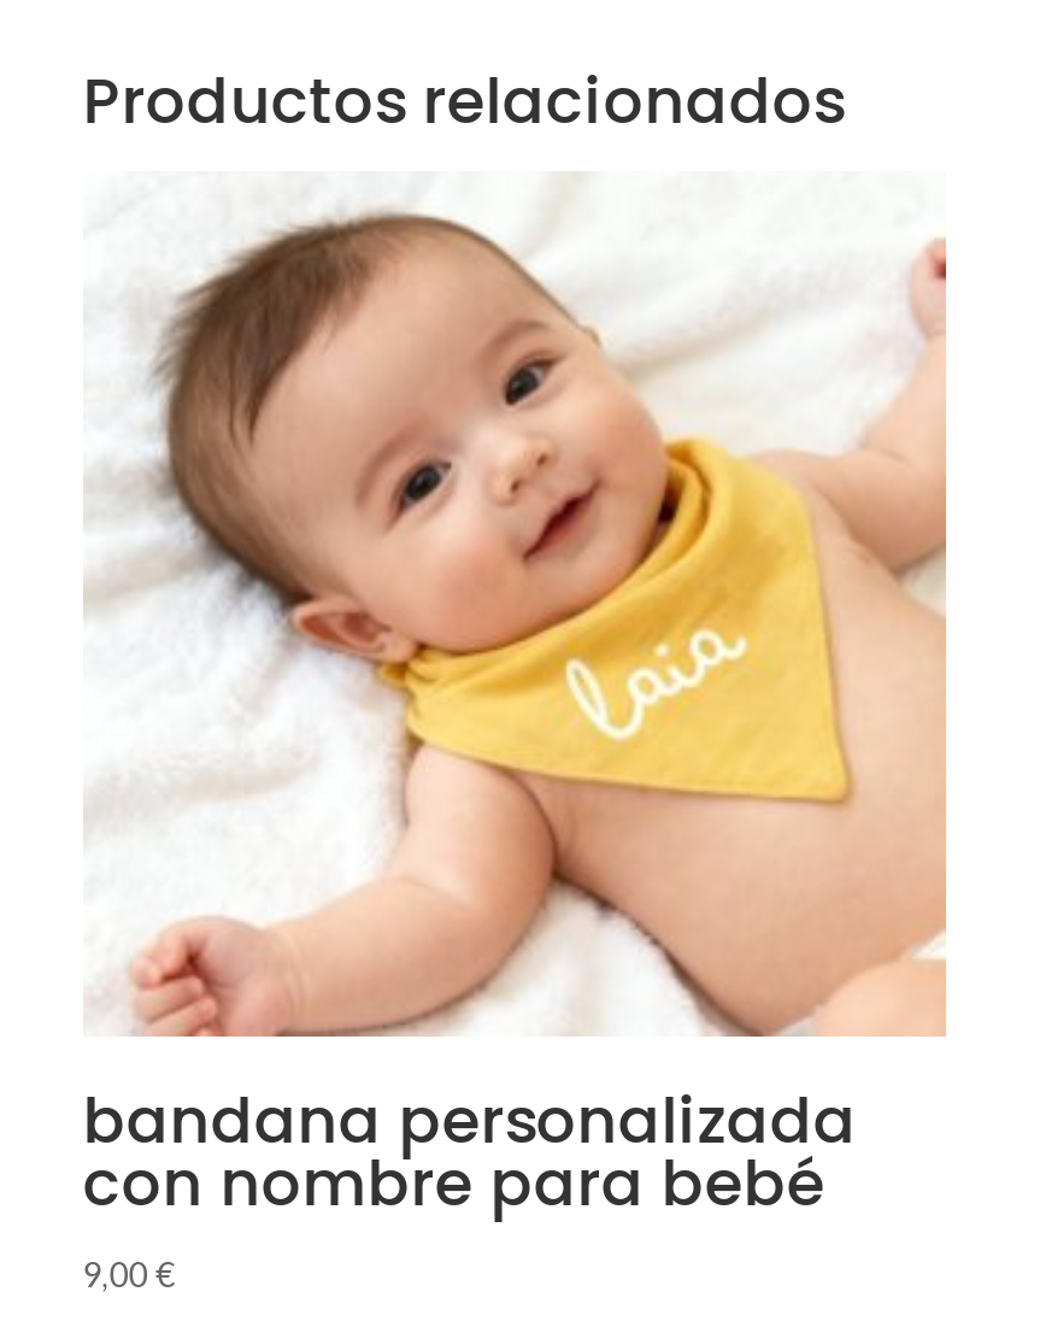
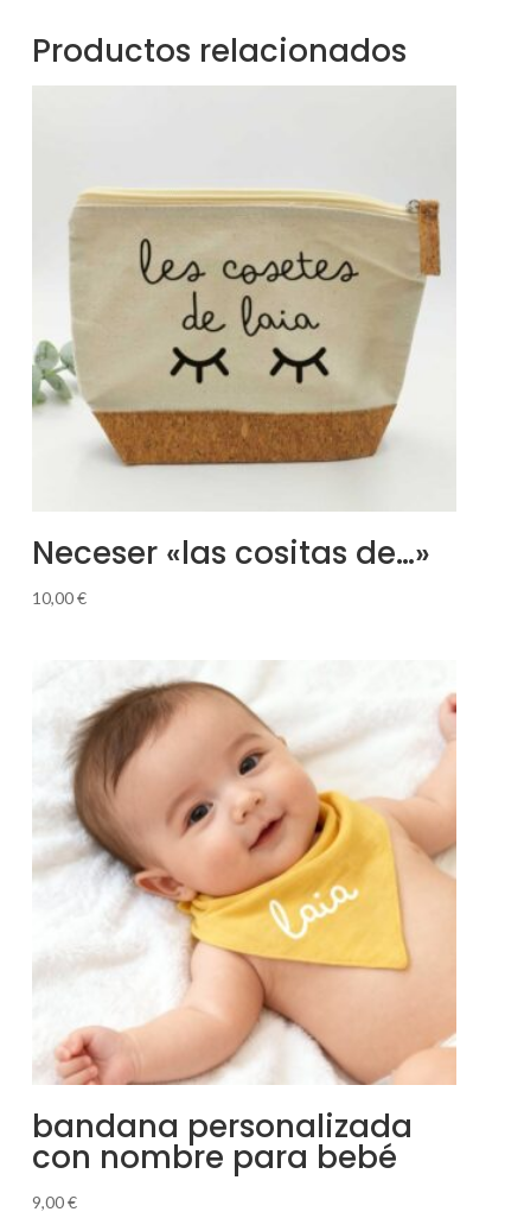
+ [image]
+ Neceser «las cositas de…»
+ 10,00 €
